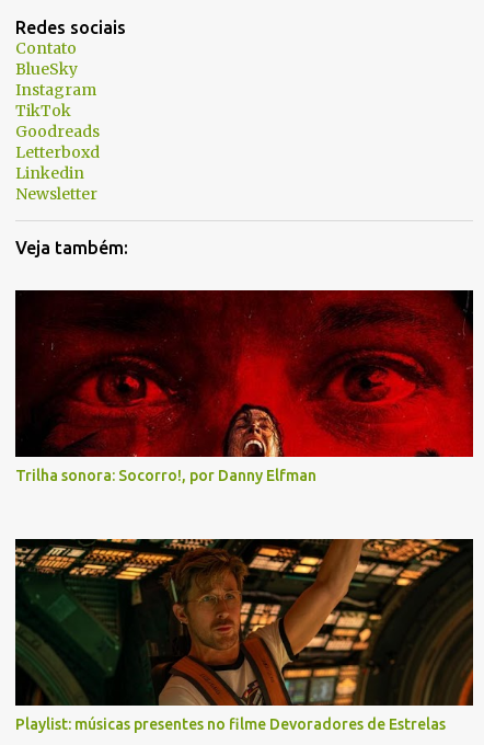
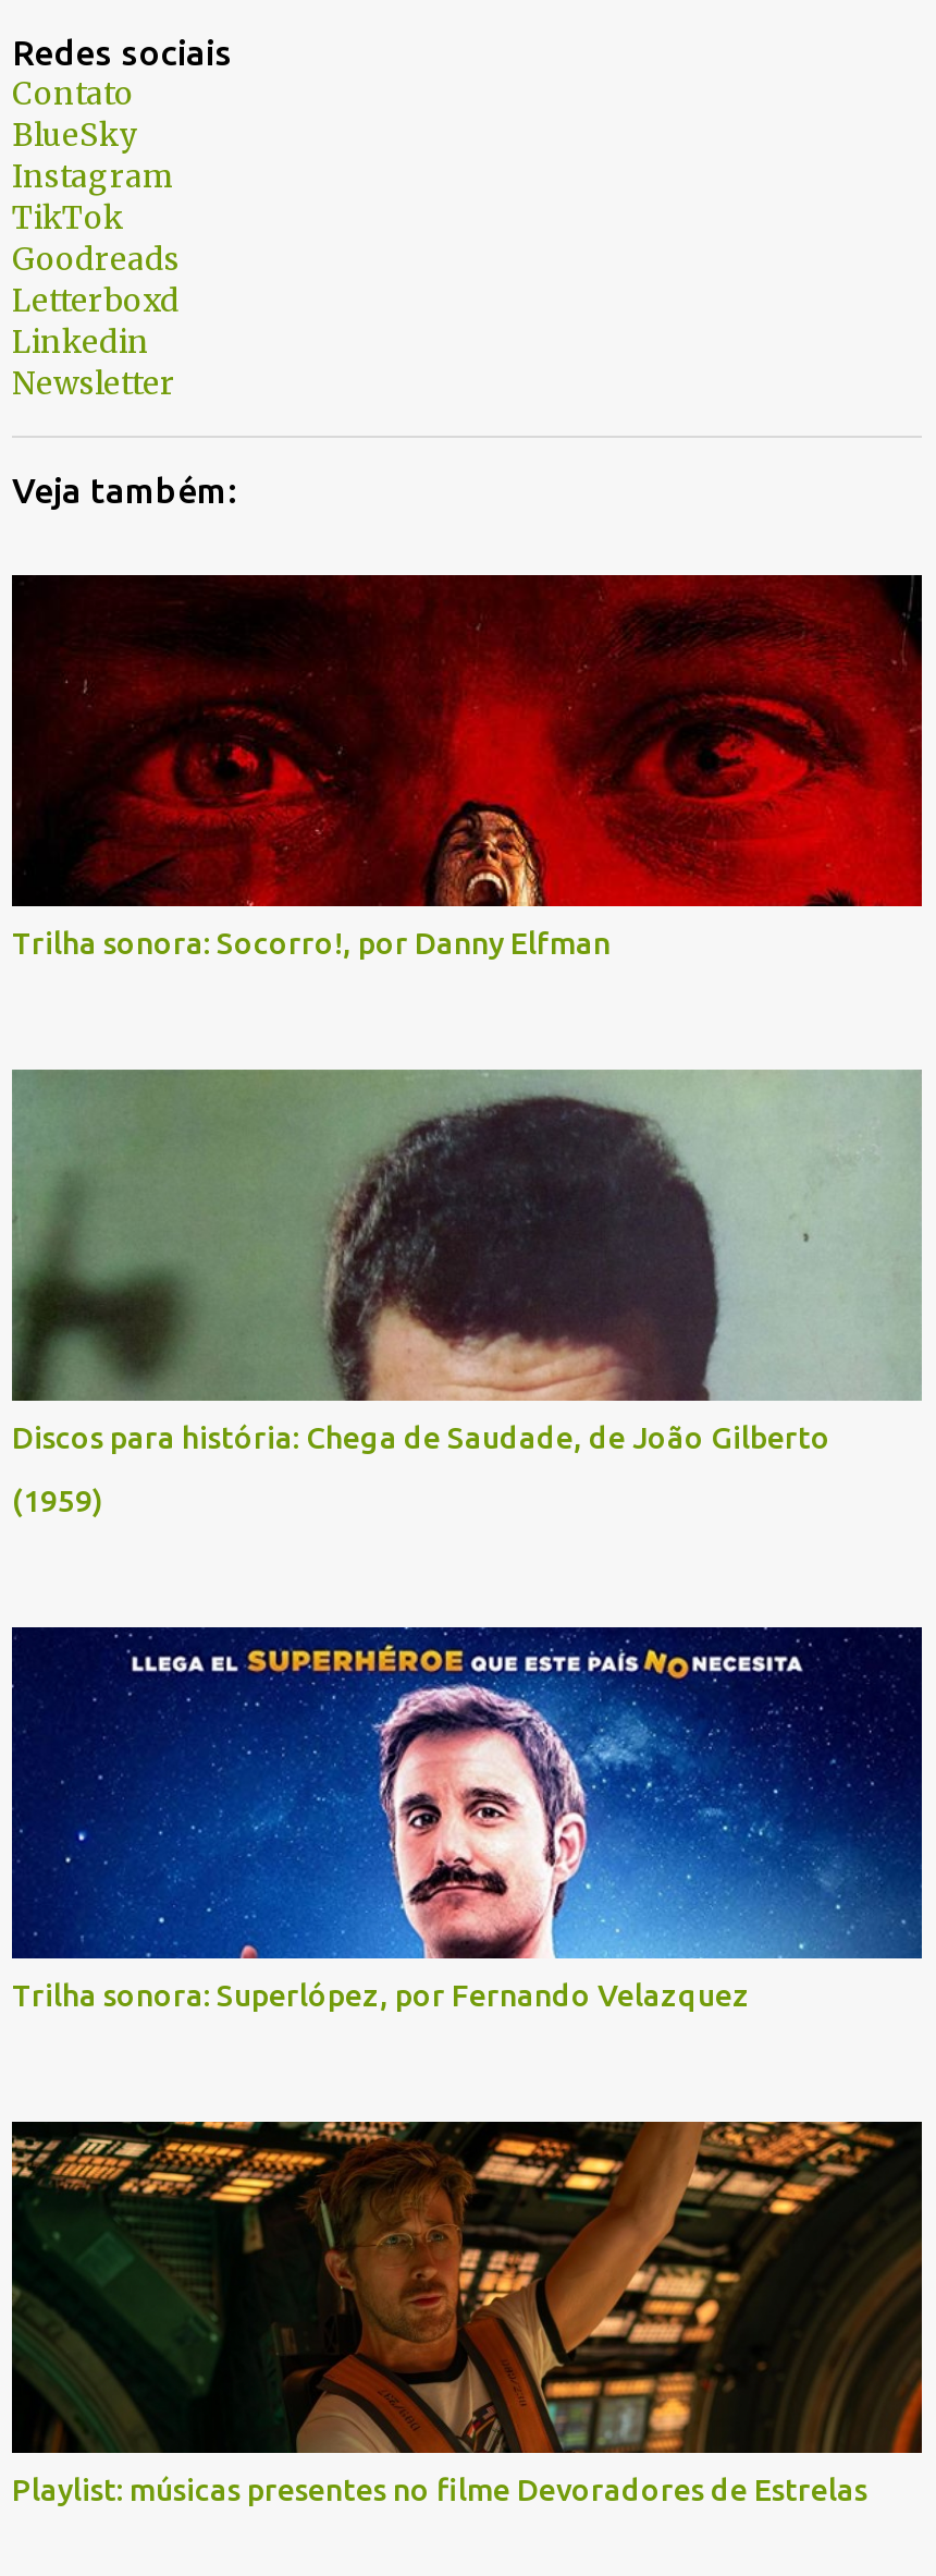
+ [image]
+ Discos para história: Chega de Saudade, de João Gilberto
+ (1959)

+ [image]
+ Trilha sonora: Superlópez, por Fernando Velazquez
